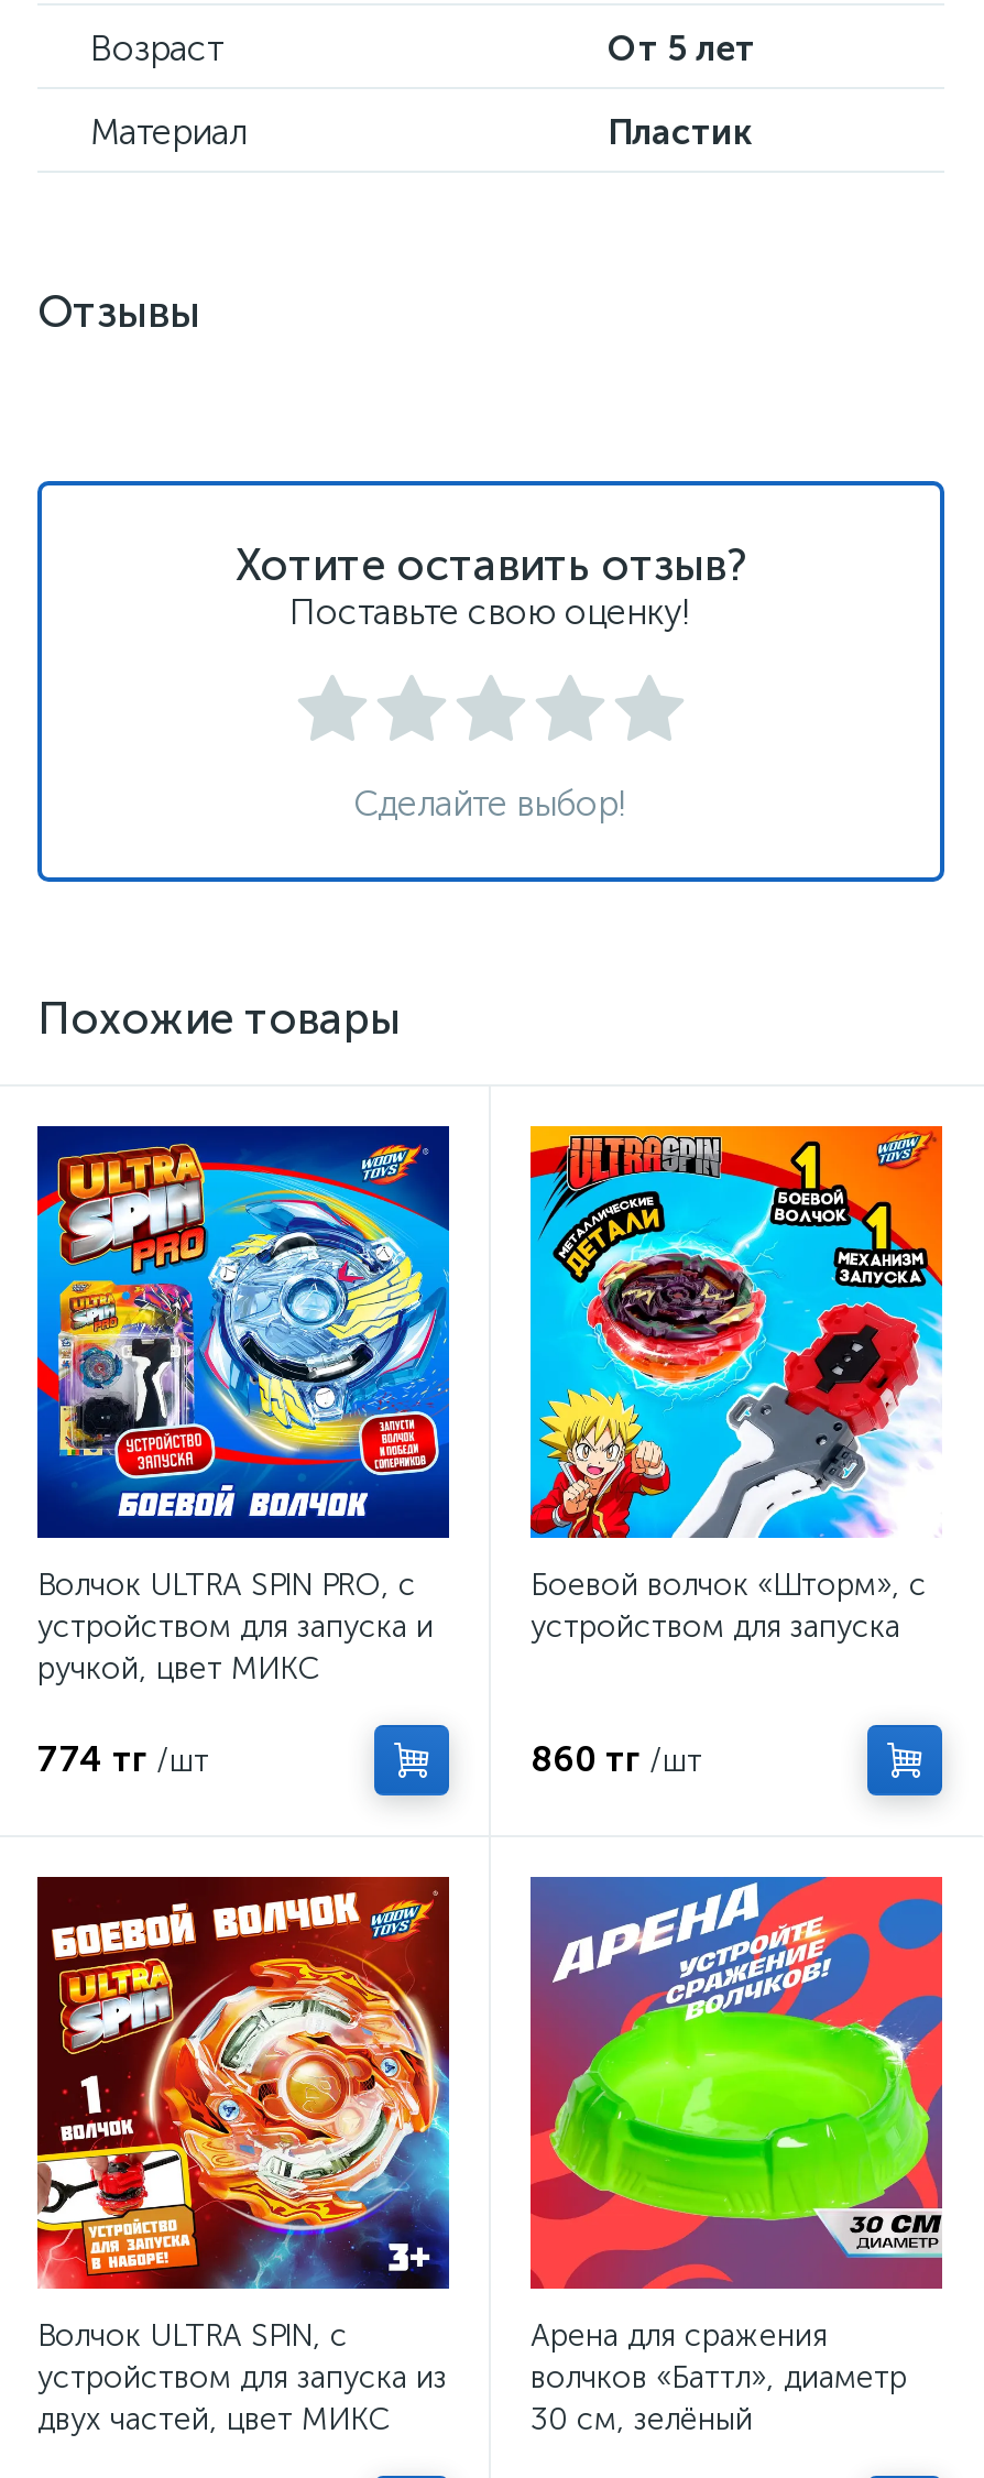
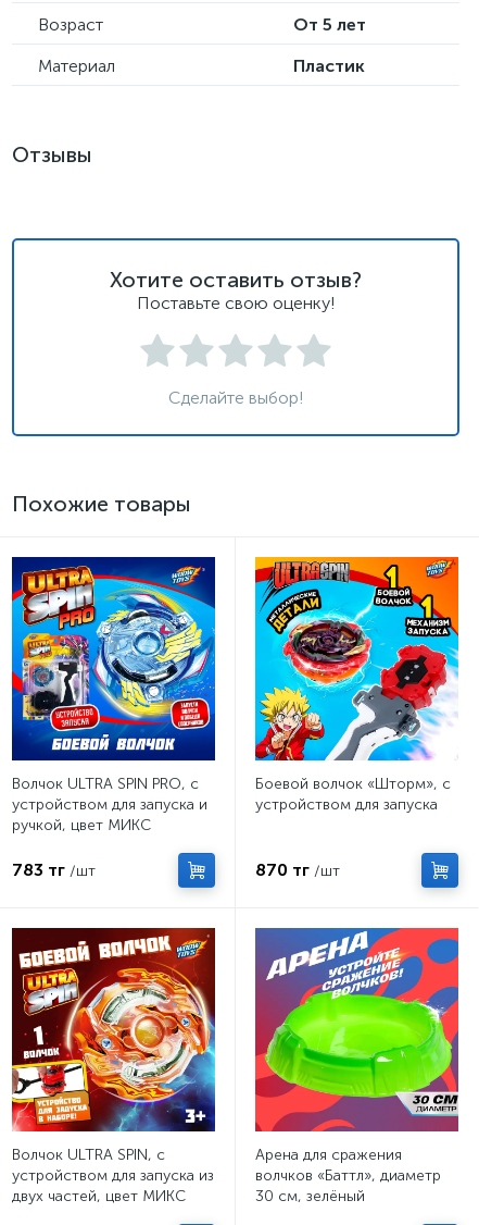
- 774 тг /шт
+ 783 тг /шт

- 860 тг /шт
+ 870 тг /шт
